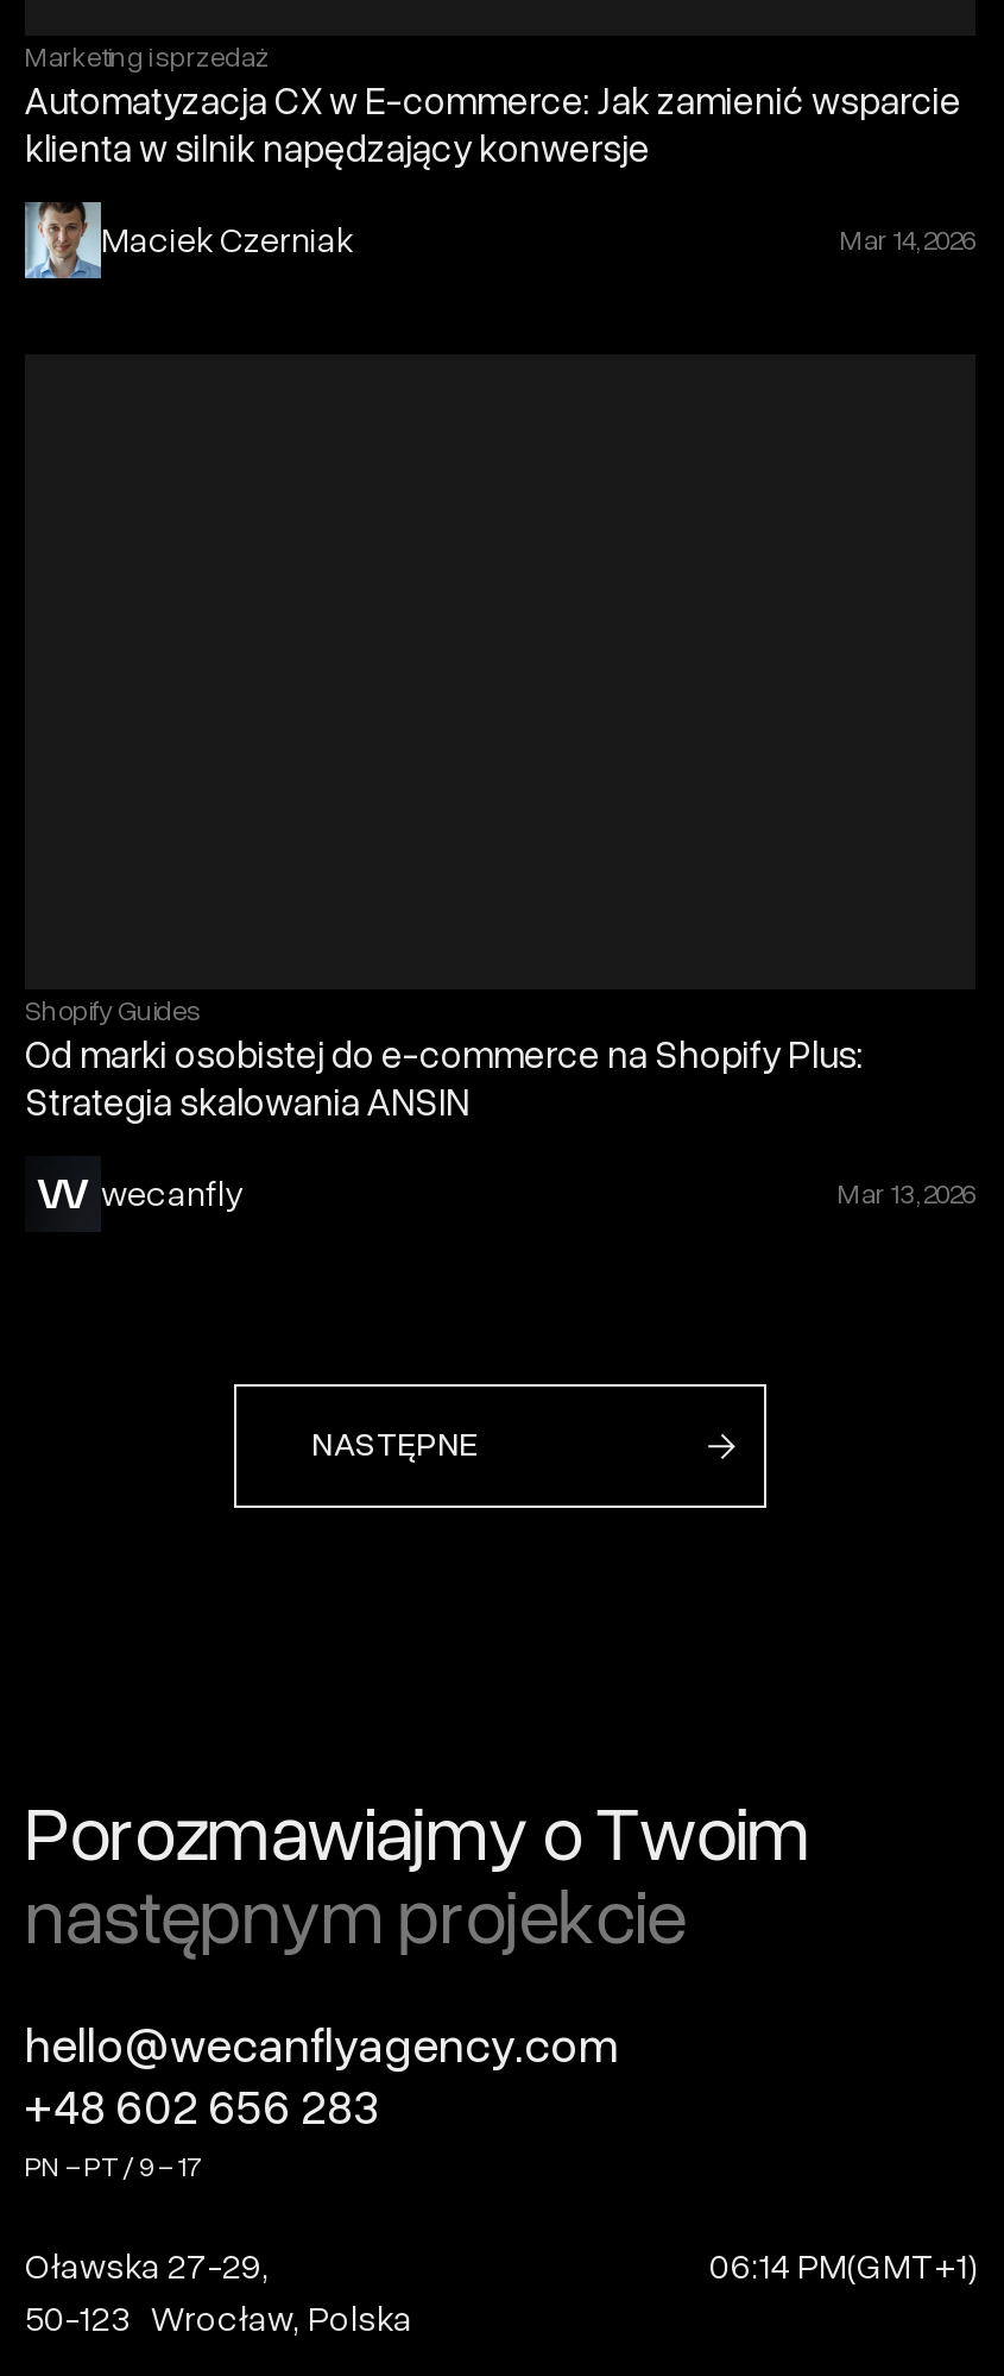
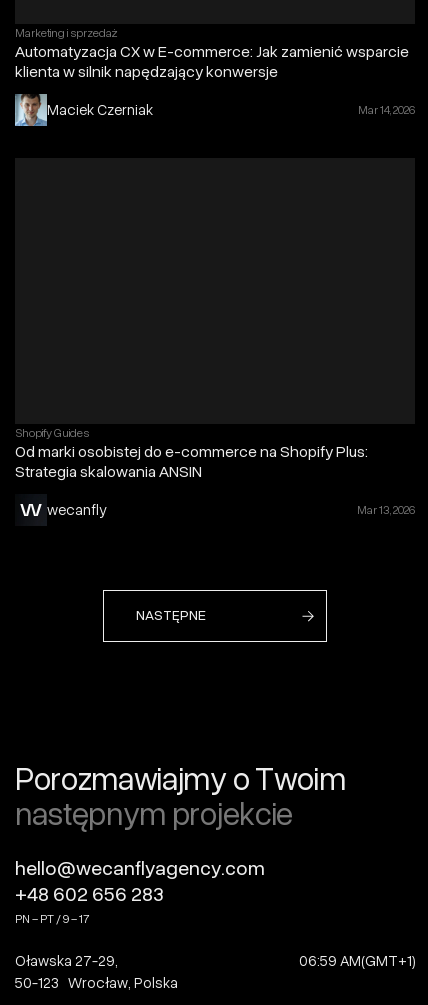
- 06:14 PM(GMT+1)
+ 06:59 AM(GMT+1)
